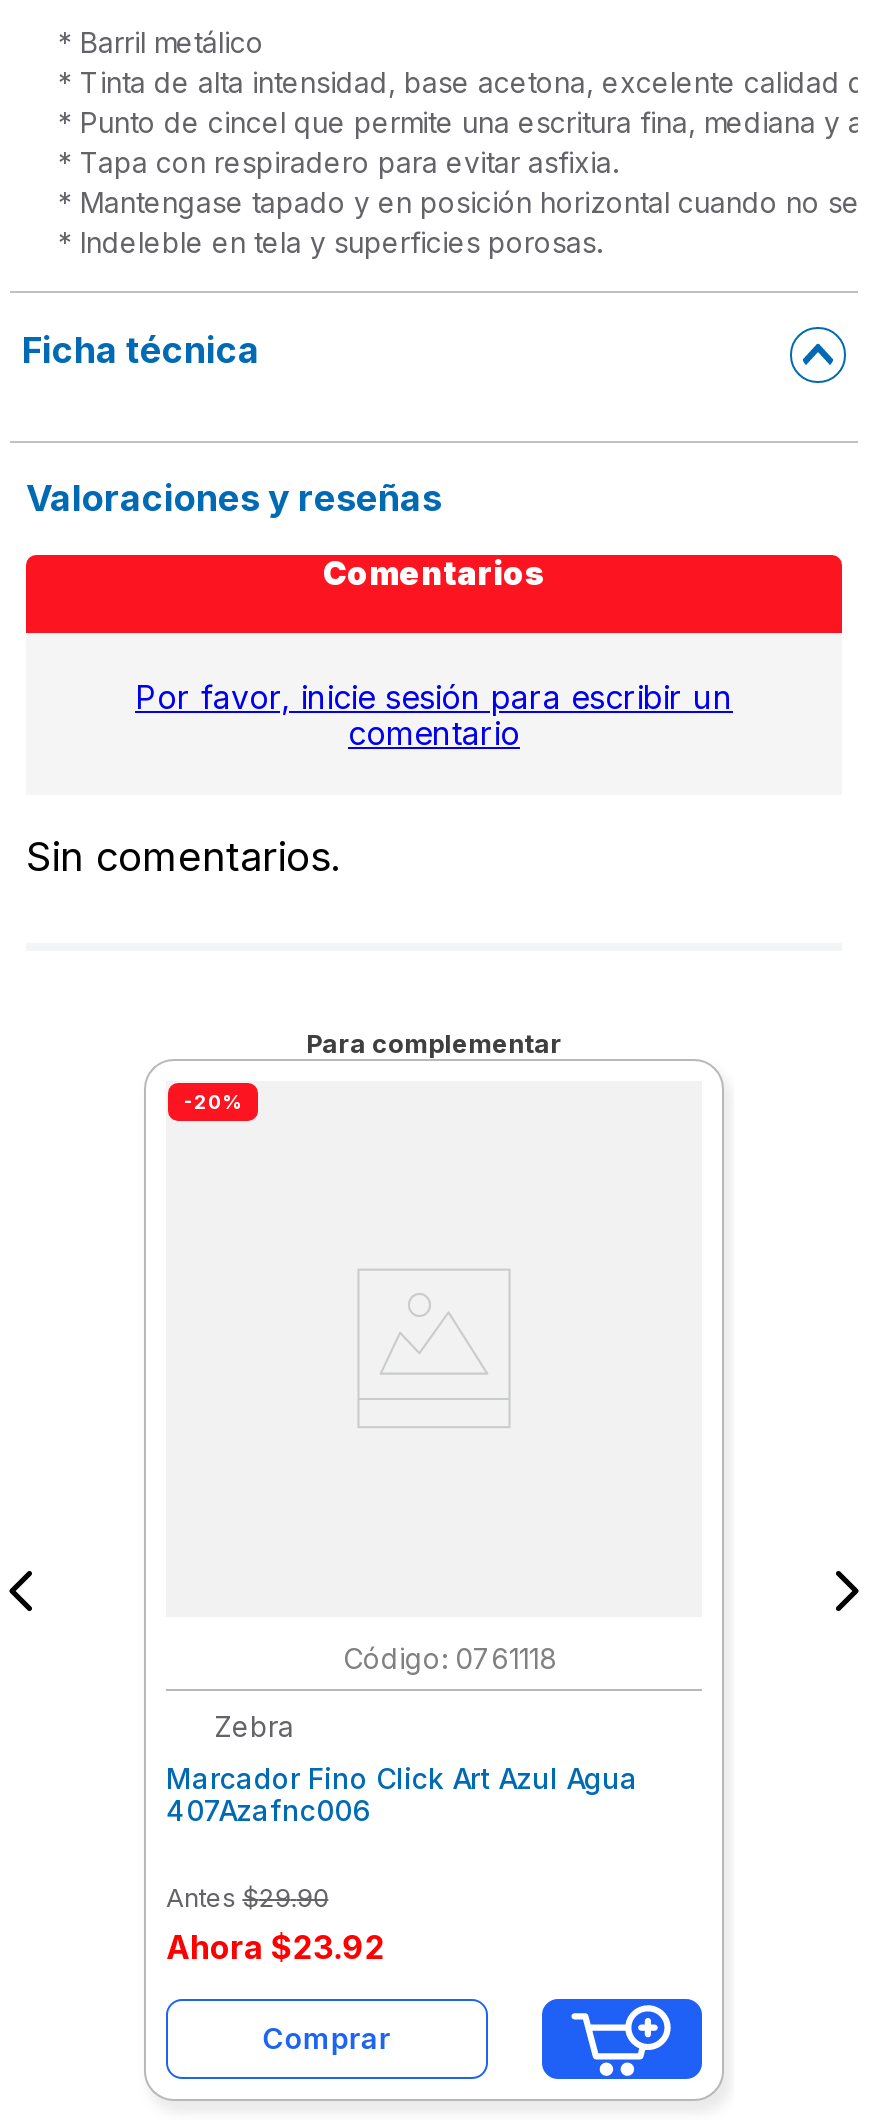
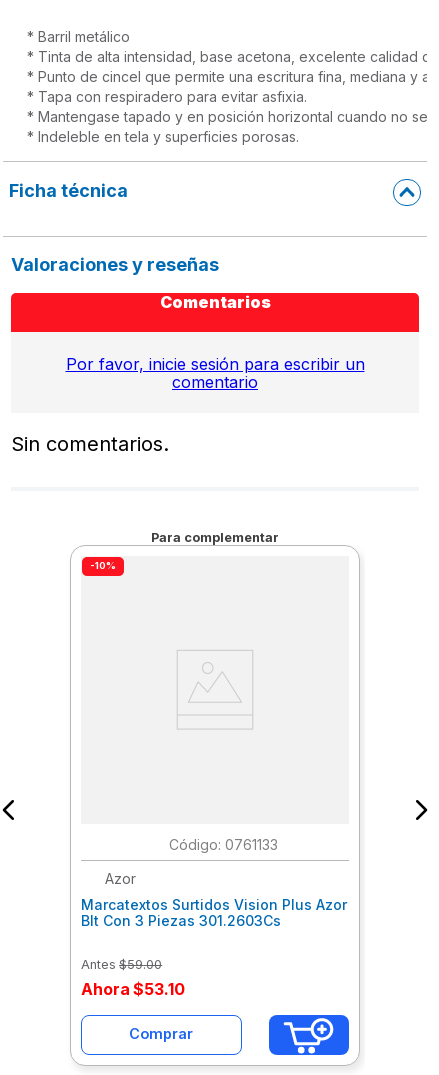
- -20%
+ -10%

- : 0761118
+ : 0761133

- Zebra
+ Azor

- Marcador Fino Click Art Azul Agua
- 407Azafnc006
+ Marcatextos Surtidos Vision Plus Azor
+ Blt Con 3 Piezas 301.2603Cs

- Antes $29.90
- Ahora $23.92
+ Antes $59.00
+ Ahora $53.10
